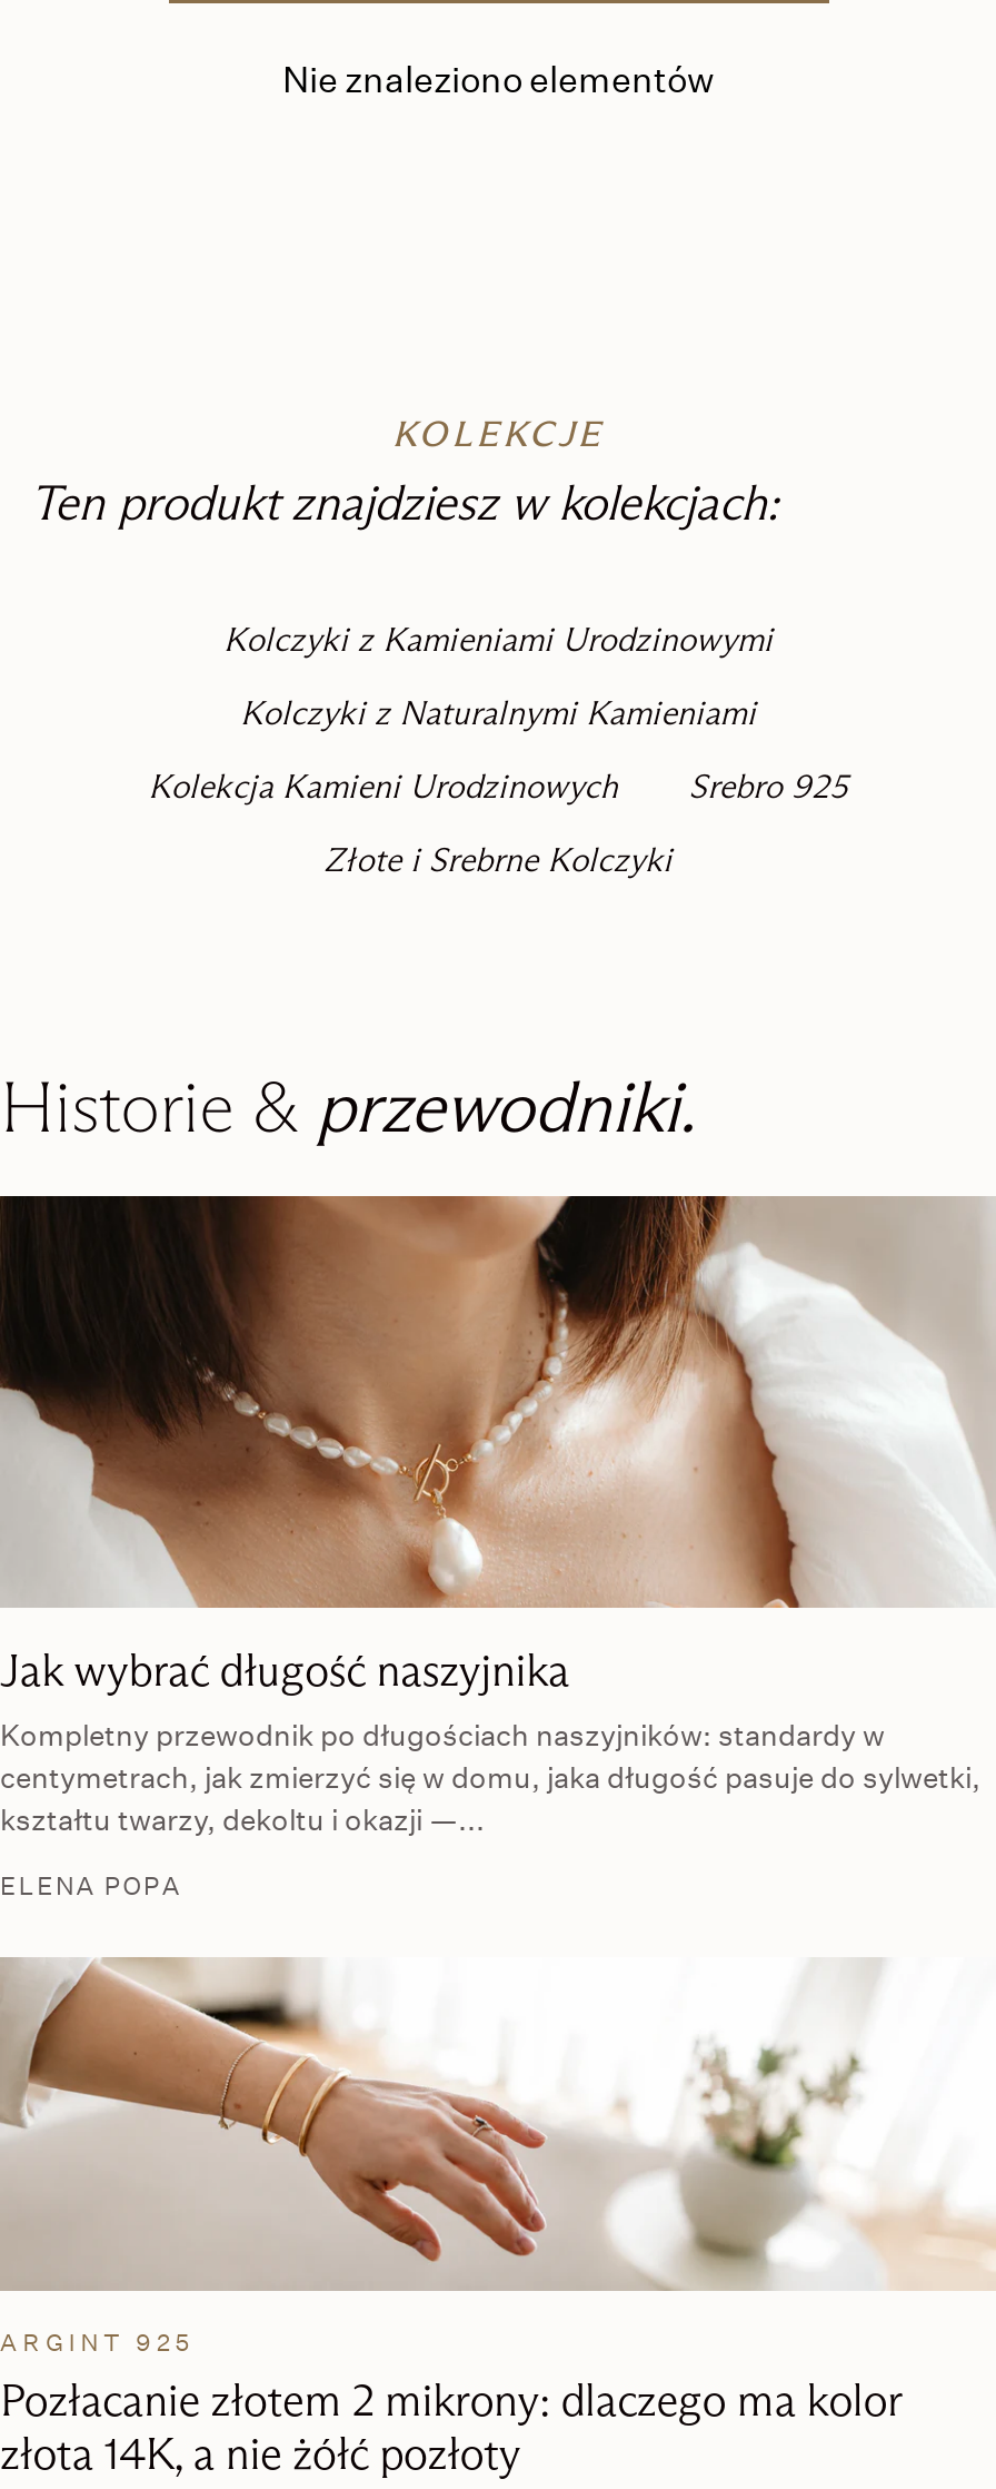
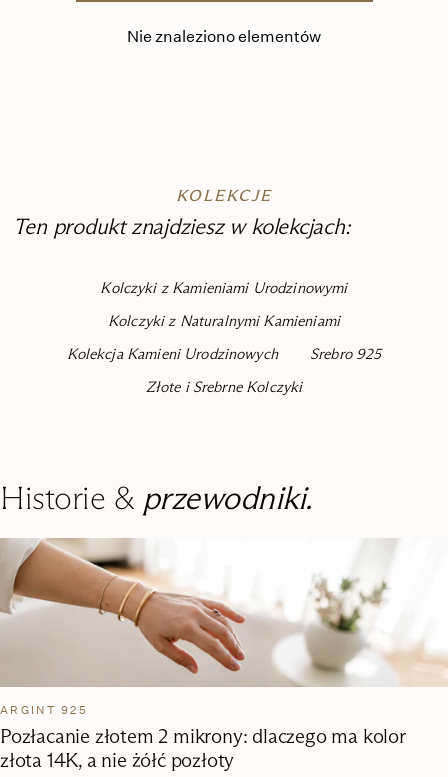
- [image]
- Jak wybrać długość naszyjnika
- Kompletny przewodnik po długościach naszyjników: standardy w
- centymetrach, jak zmierzyć się w domu, jaka długość pasuje do sylwetki,
- kształtu twarzy, dekoltu i okazji —...
- ELENA POPA
